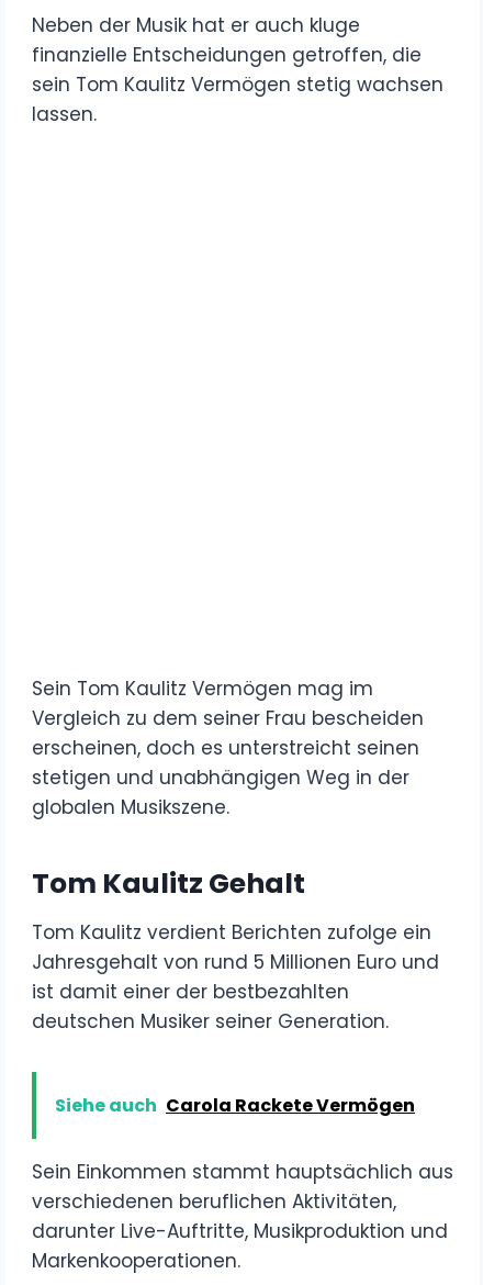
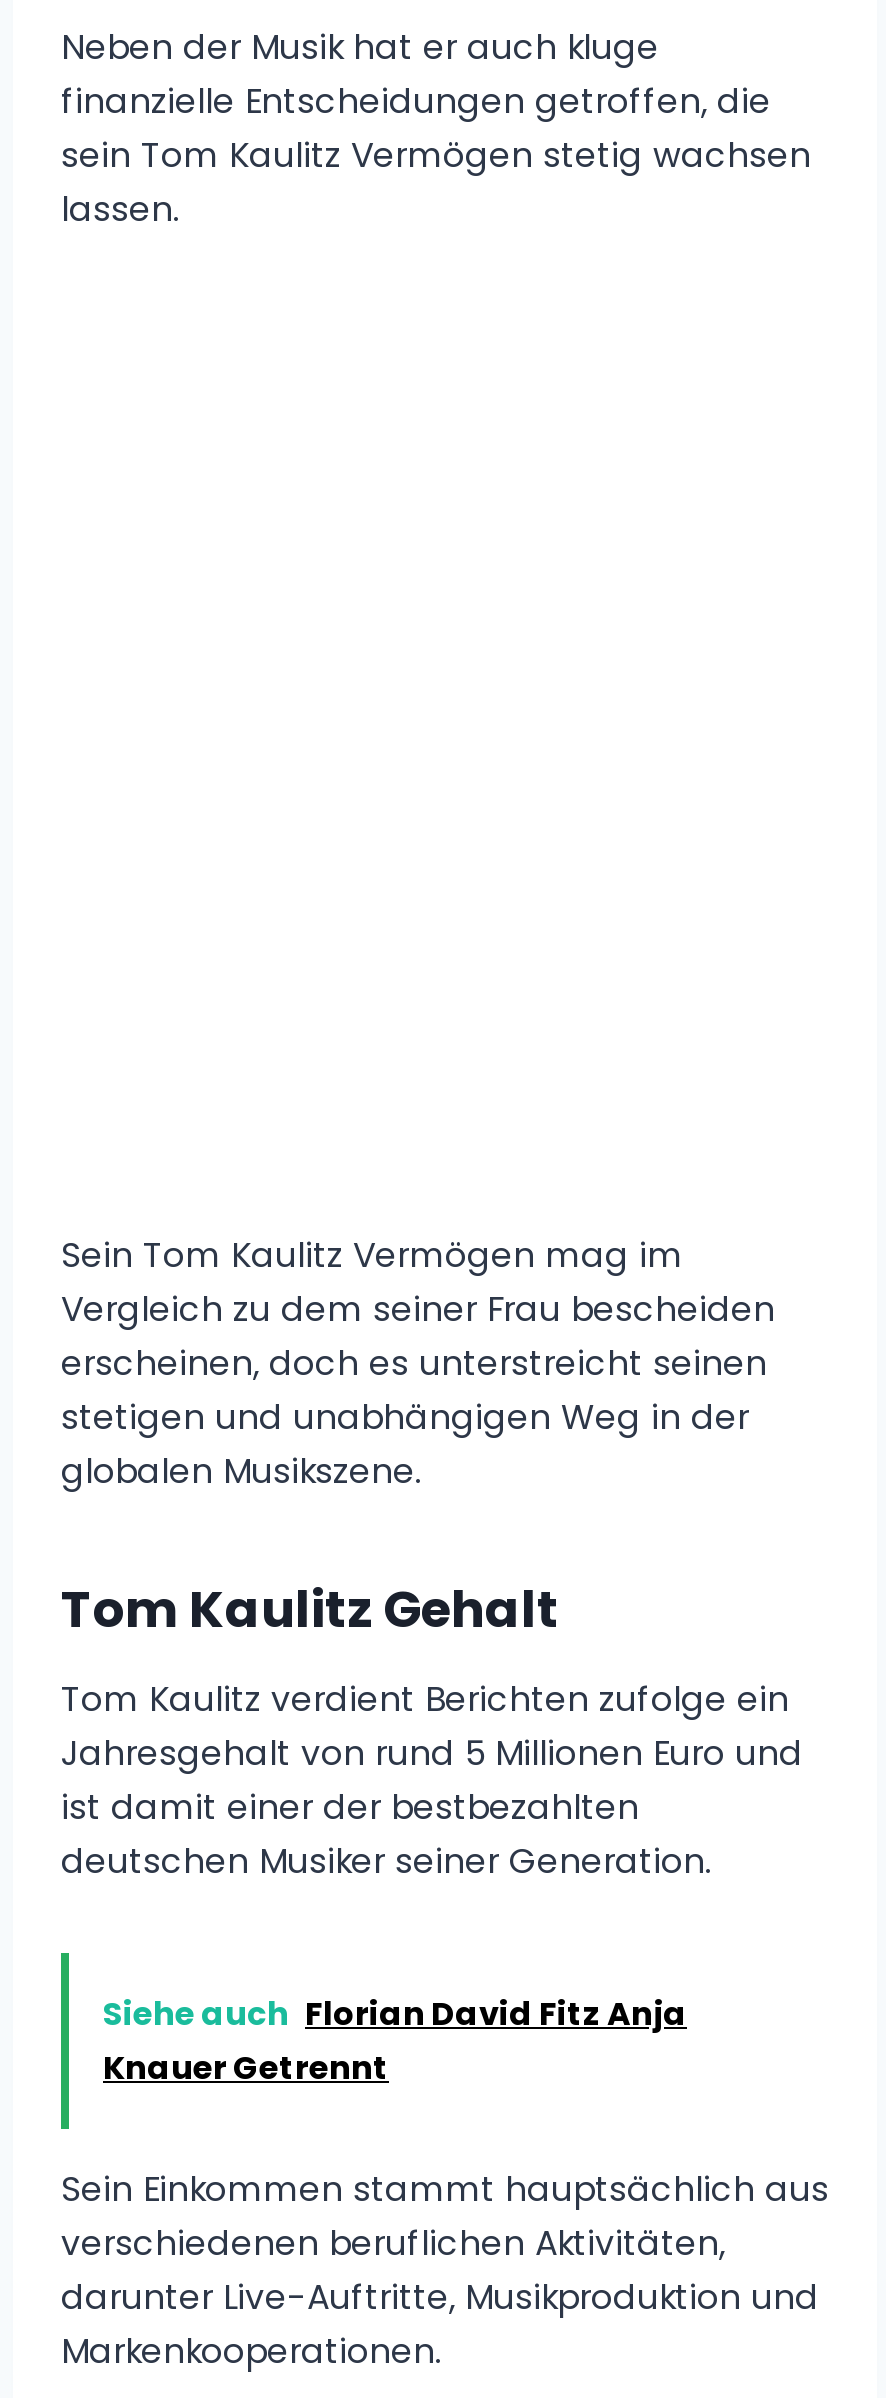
- Siehe auch Carola Rackete Vermögen
+ Siehe auch Florian David Fitz Anja
+ Knauer Getrennt
